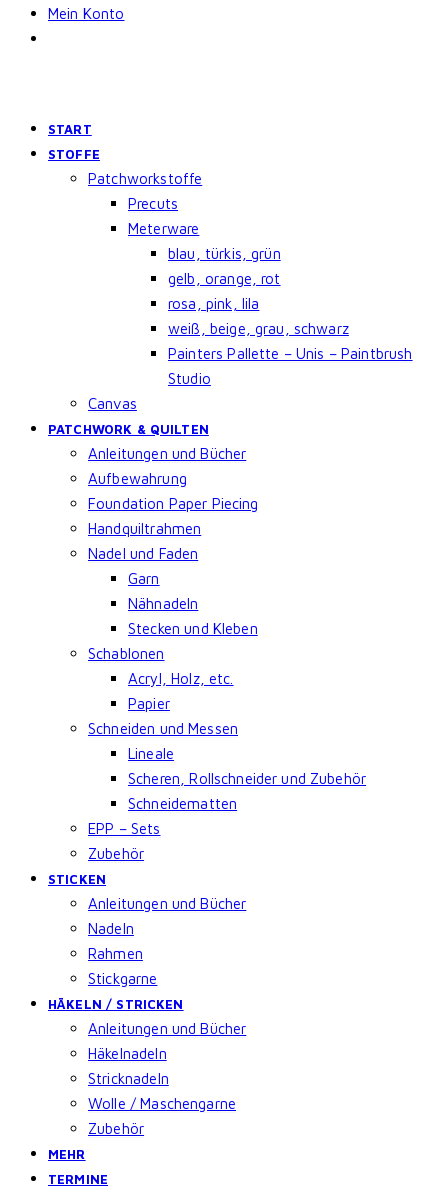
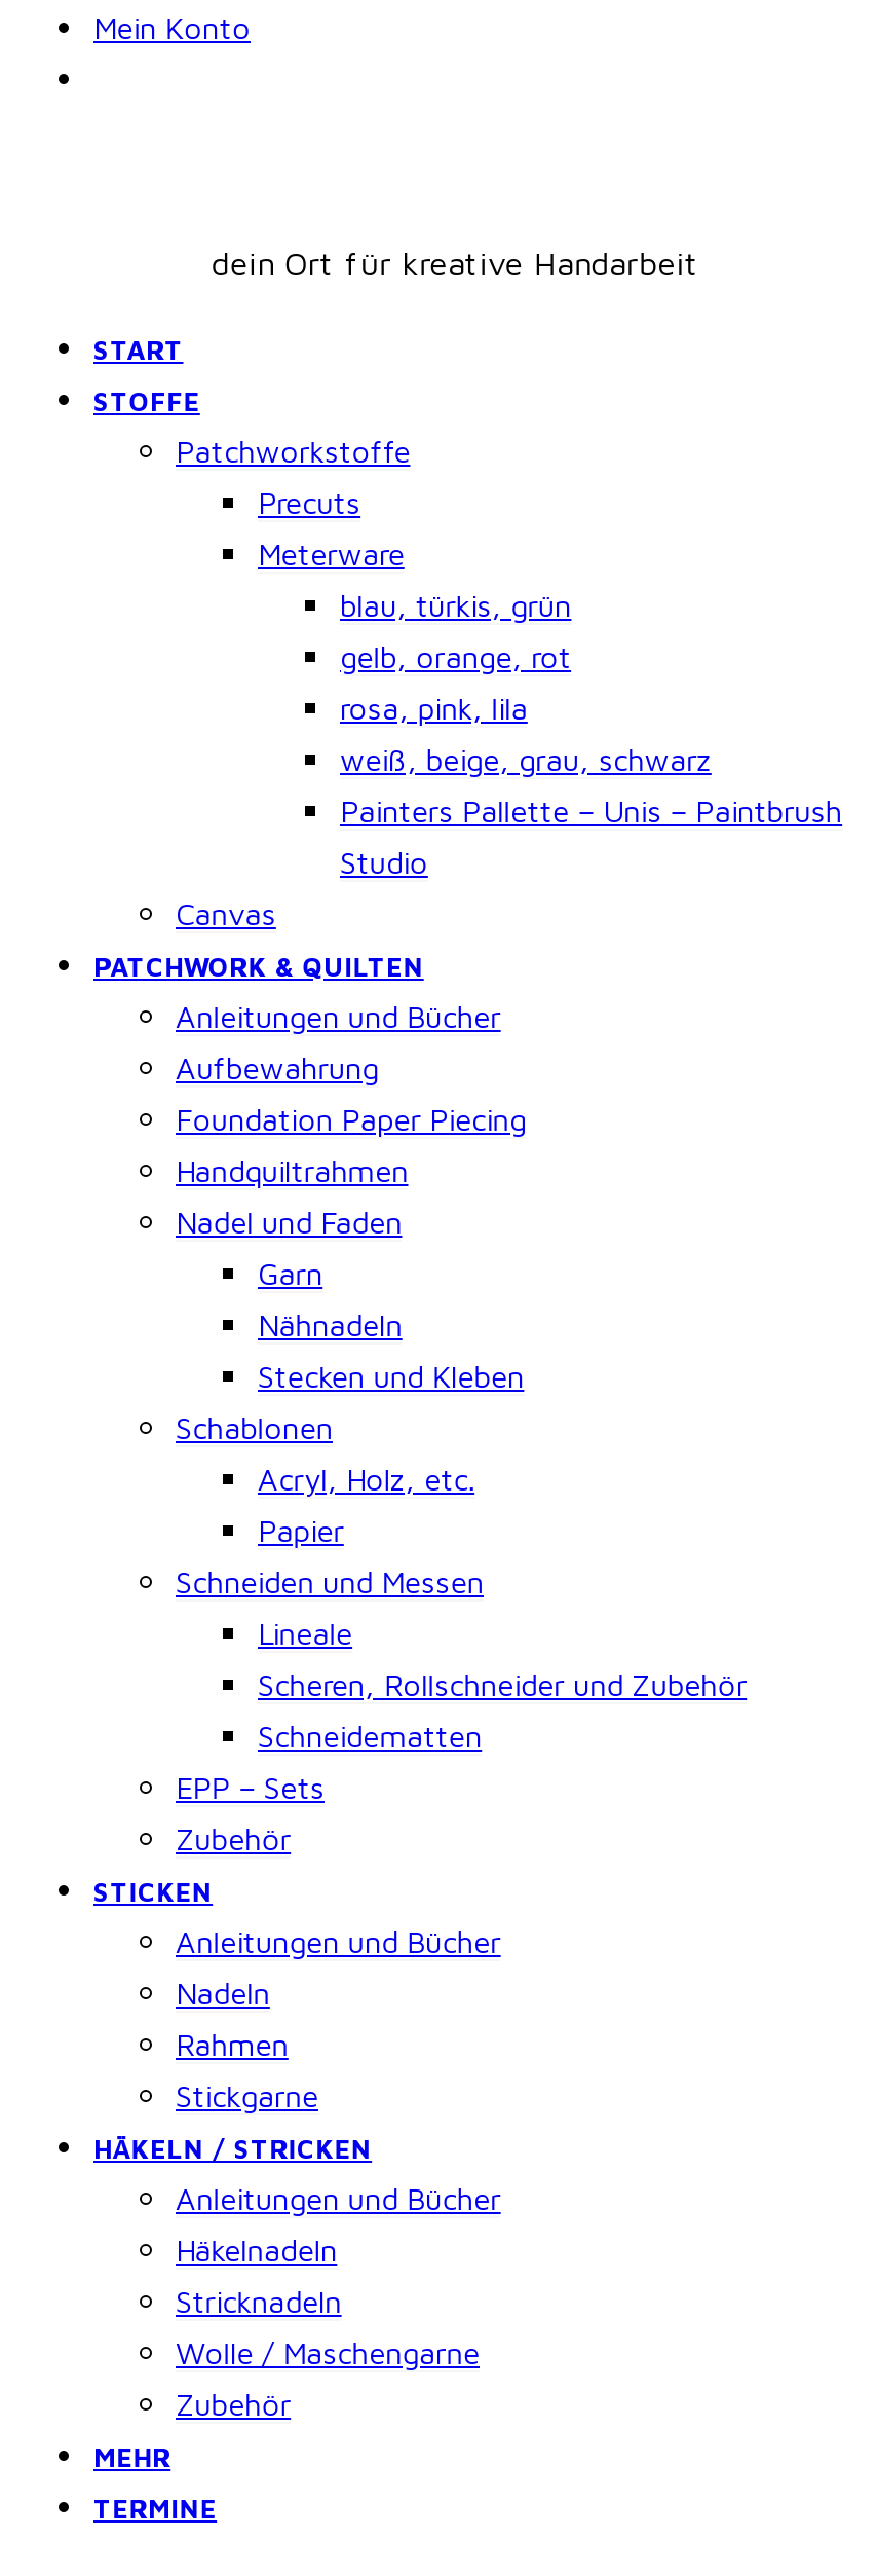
+ dein Ort für kreative Handarbeit
